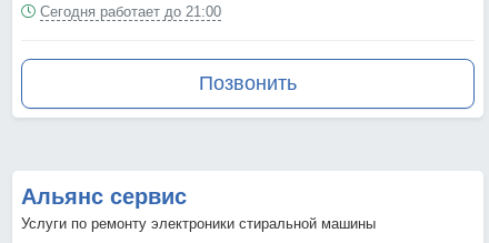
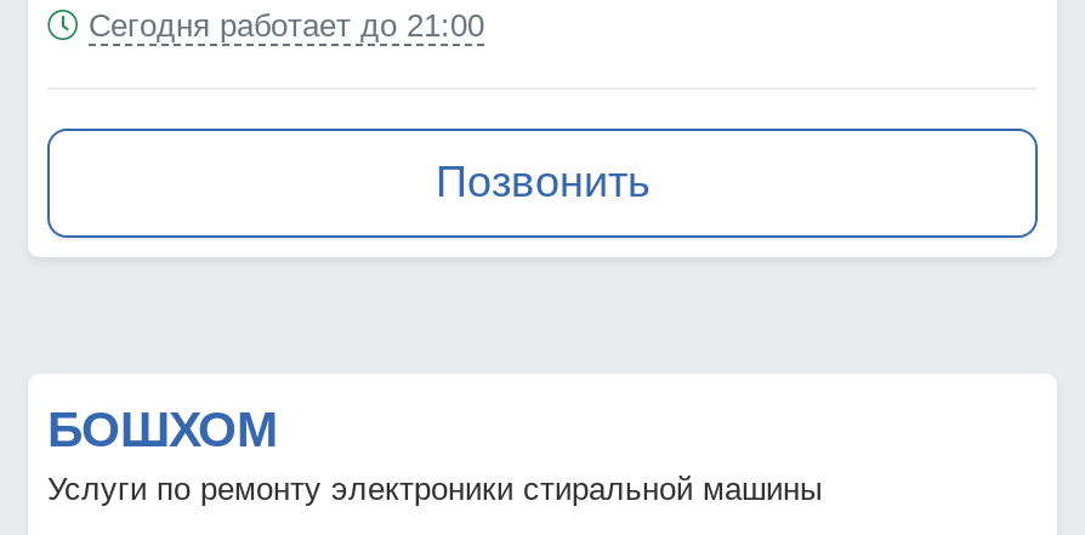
- Альянс сервис
+ БОШХОМ
